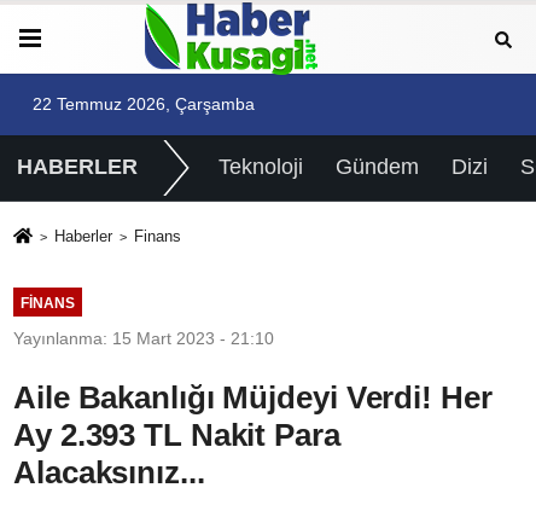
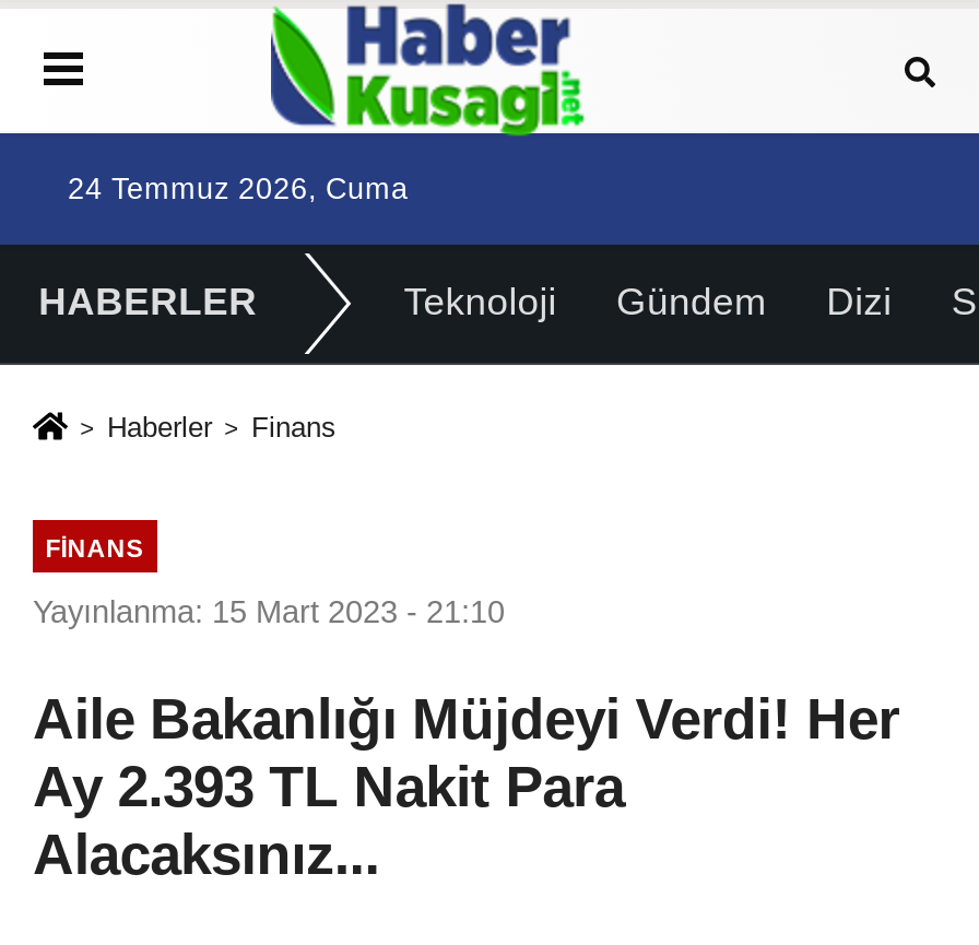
- 22 Temmuz 2026, Çarşamba
+ 24 Temmuz 2026, Cuma
